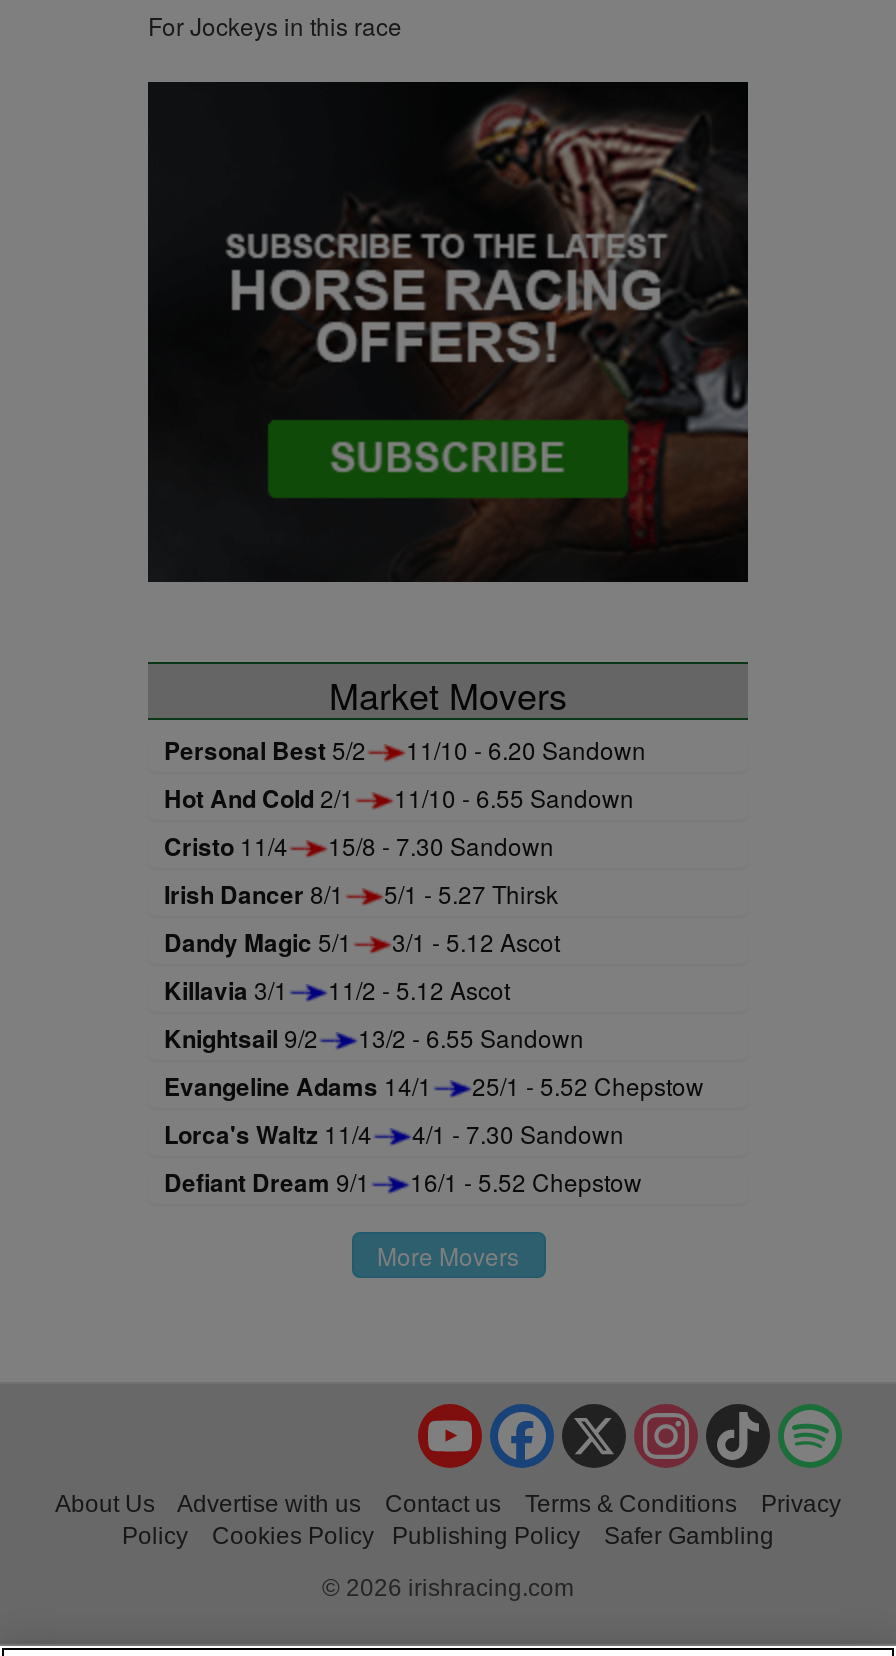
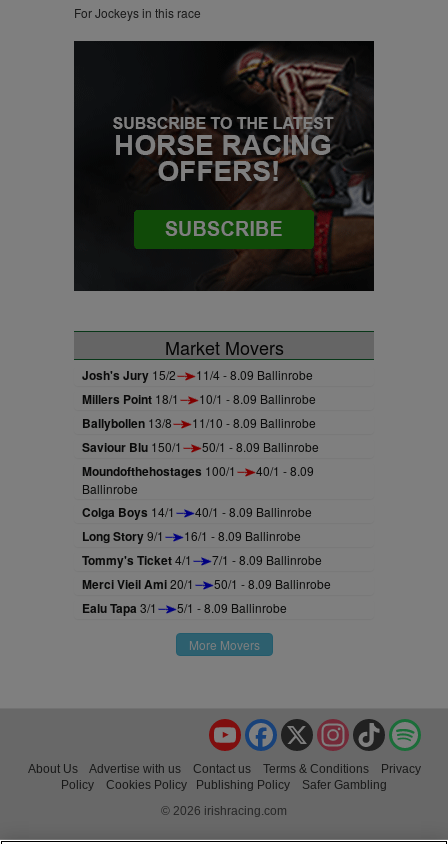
- Personal Best 5/2
- 11/10 - 6.20 Sandown
- Hot And Cold 2/1
- 11/10 - 6.55 Sandown
- Cristo 11/4
- 15/8 - 7.30 Sandown
- Irish Dancer 8/1
- 5/1 - 5.27 Thirsk
- Dandy Magic 5/1
- 3/1 - 5.12 Ascot
- Killavia 3/1
- 11/2 - 5.12 Ascot
- Knightsail 9/2
- 13/2 - 6.55 Sandown
- Evangeline Adams 14/1
- 25/1 - 5.52 Chepstow
- Lorca's Waltz 11/4
- 4/1 - 7.30 Sandown
- Defiant Dream 9/1
- 16/1 - 5.52 Chepstow
+ Josh's Jury 15/2
+ 11/4 - 8.09 Ballinrobe
+ Millers Point 18/1
+ 10/1 - 8.09 Ballinrobe
+ Ballybollen 13/8
+ 11/10 - 8.09 Ballinrobe
+ Saviour Blu 150/1
+ 50/1 - 8.09 Ballinrobe
+ Moundofthehostages 100/1
+ 40/1 - 8.09
+ Ballinrobe
+ Colga Boys 14/1
+ 40/1 - 8.09 Ballinrobe
+ Long Story 9/1
+ 16/1 - 8.09 Ballinrobe
+ Tommy's Ticket4/1
+ 7/1 - 8.09 Ballinrobe
+ Merci Vieil Ami 20/1
+ 50/1 - 8.09 Ballinrobe
+ Ealu Tapa 3/1
+ 5/1 - 8.09 Ballinrobe
